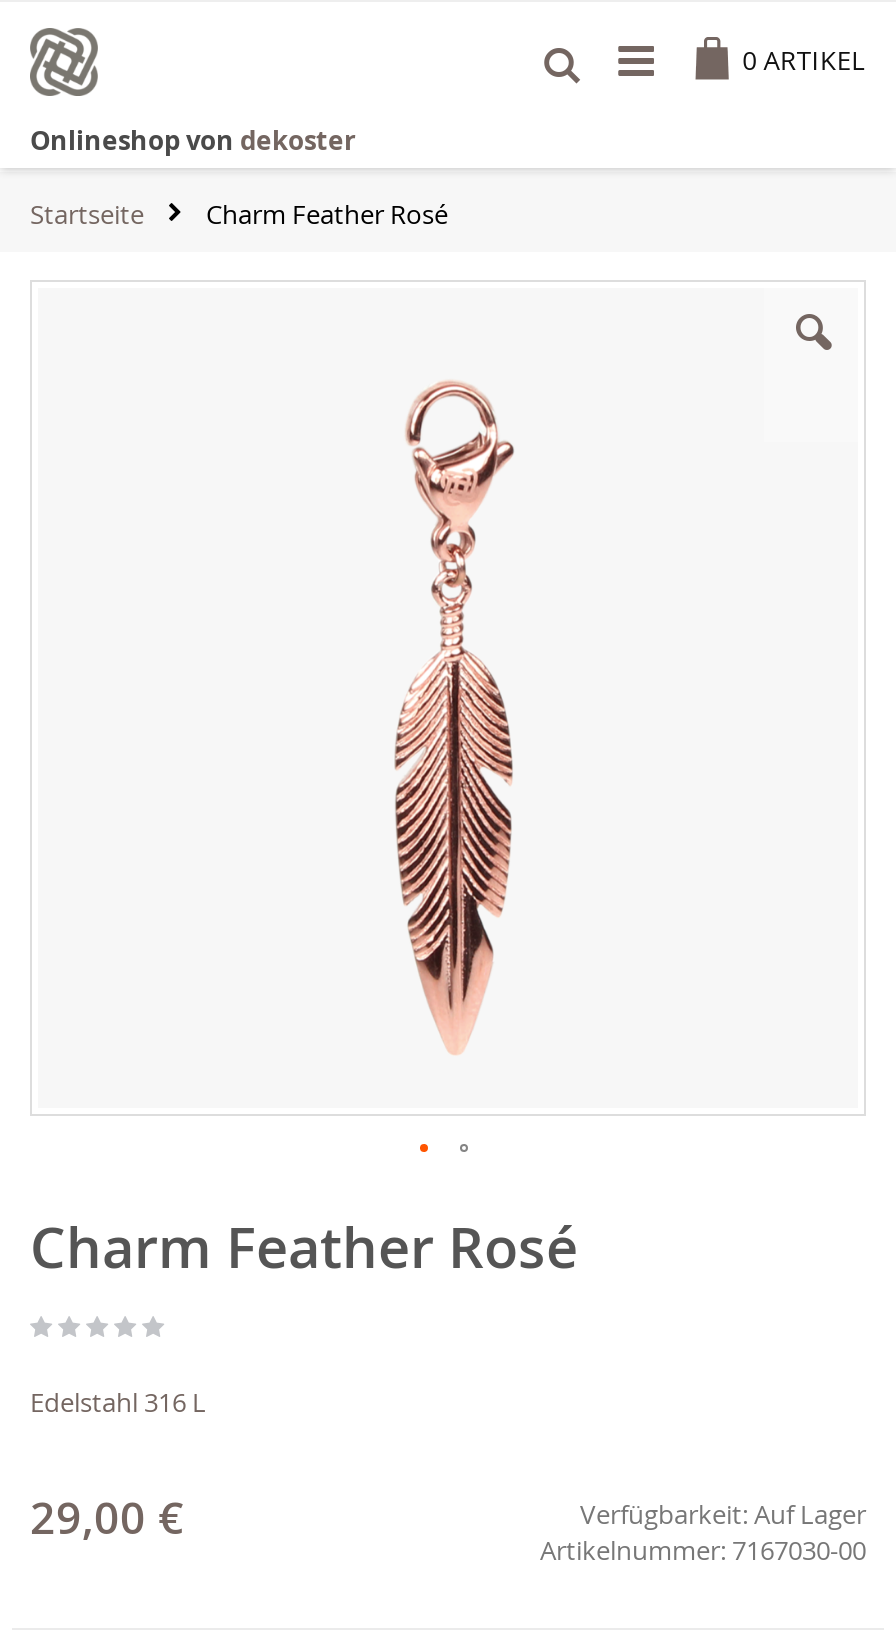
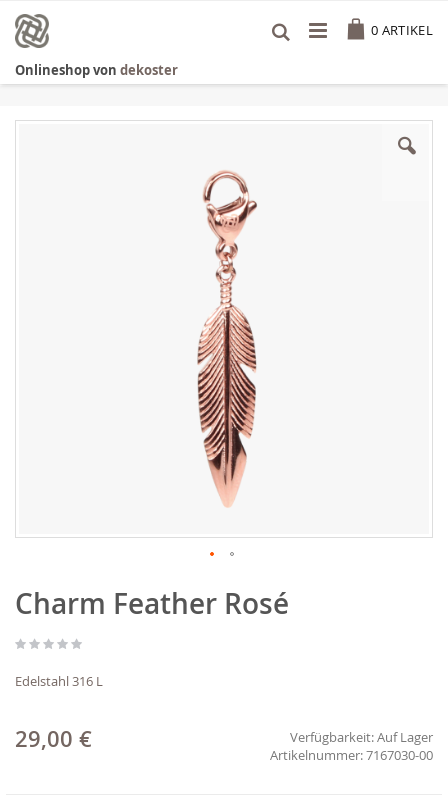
- Startseite
- Charm Feather Rosé
